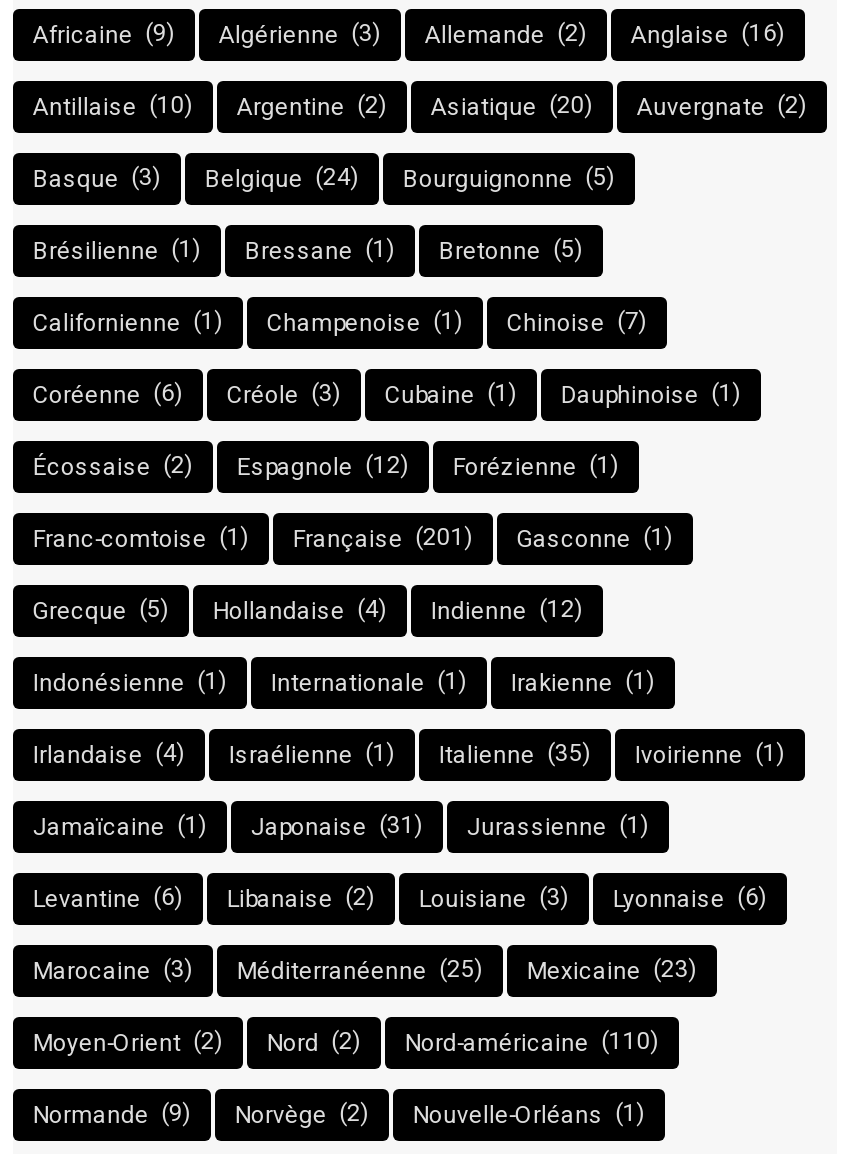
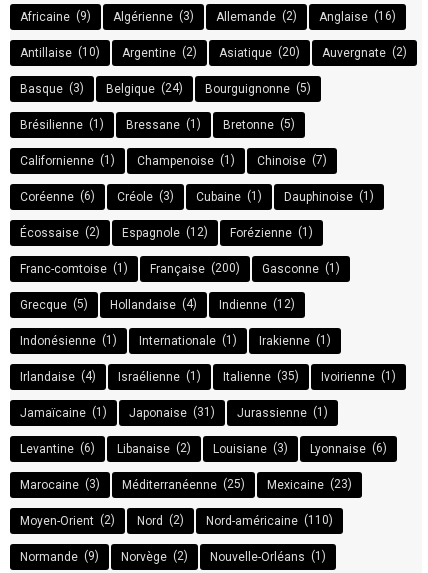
- Franc-comtoise (1) Française (201) Gasconne (1)
+ Franc-comtoise (1) Française (200) Gasconne (1)
